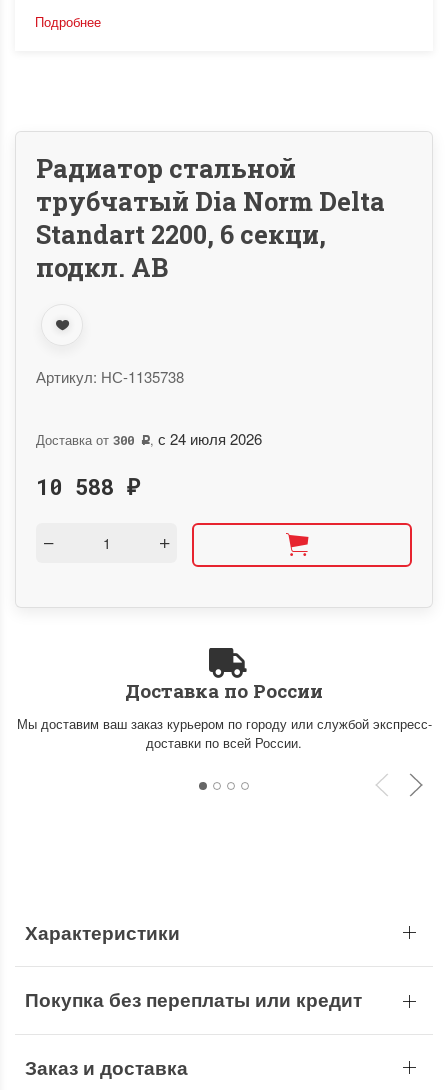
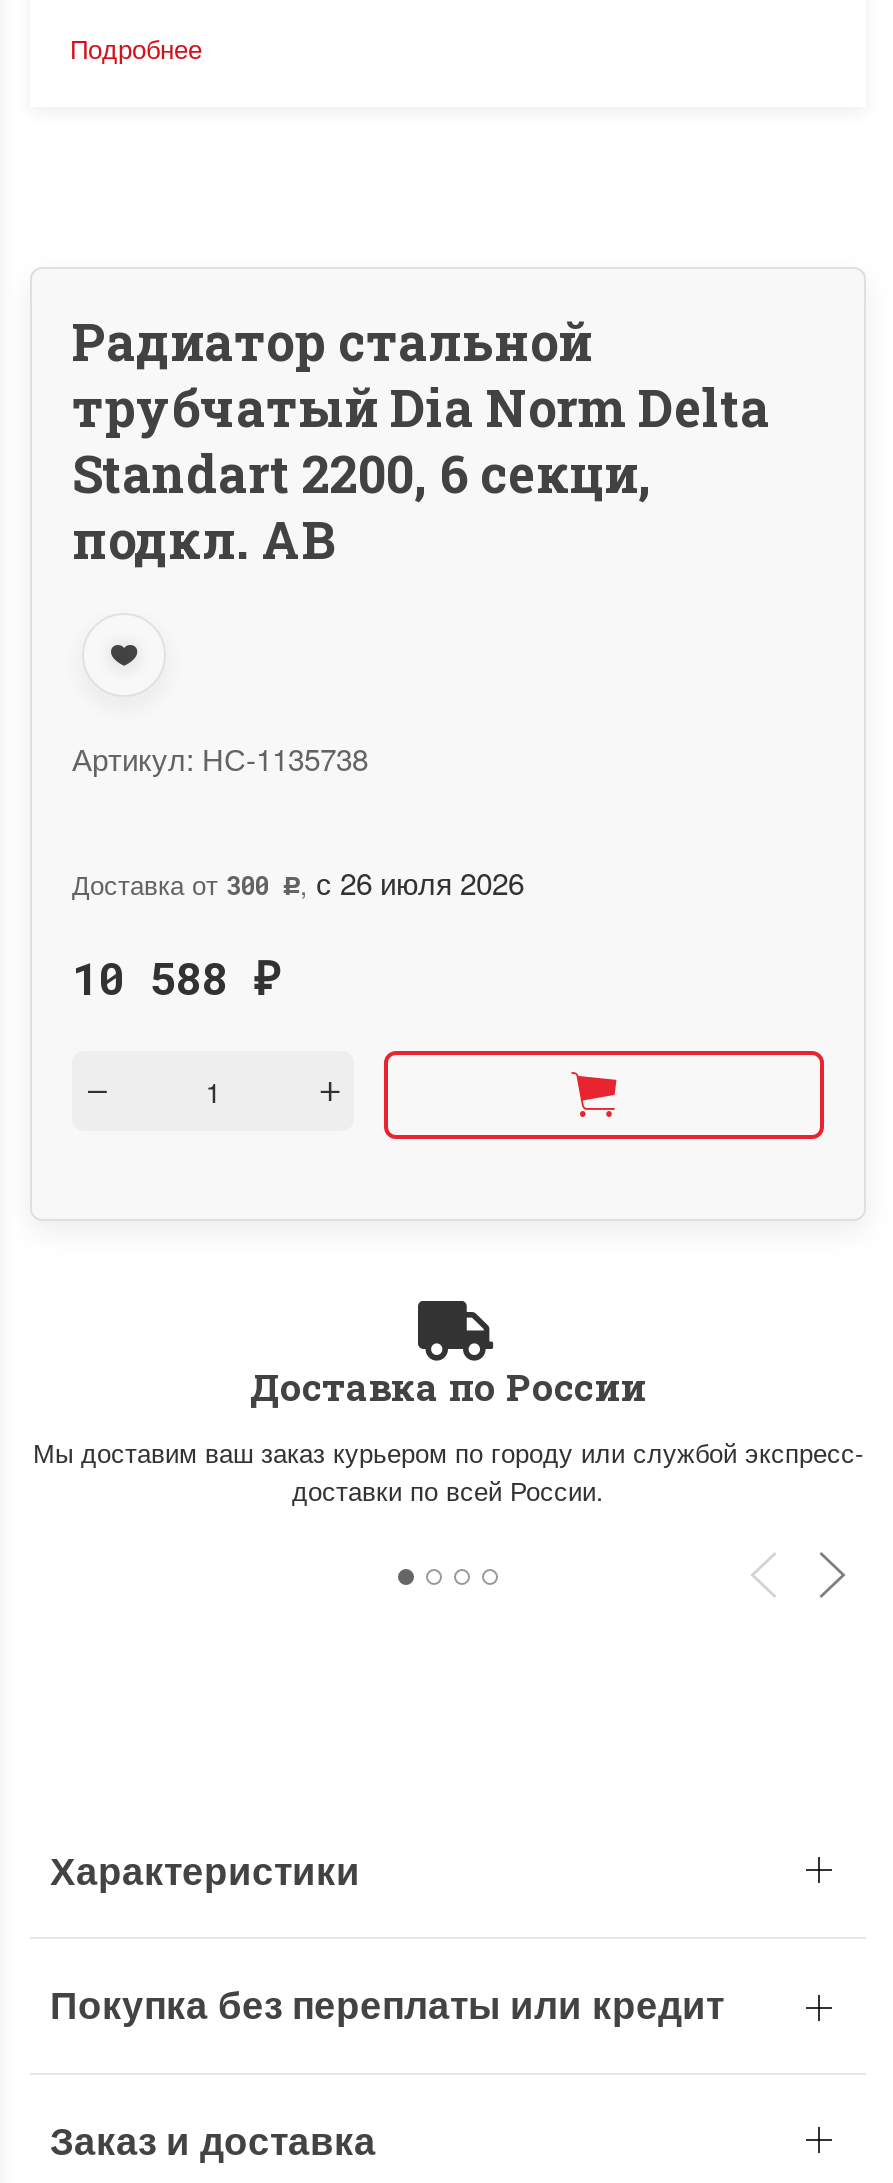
- Доставка от 300 Р, с 24 июля 2026
+ Доставка от 300 Р, с 26 июля 2026
